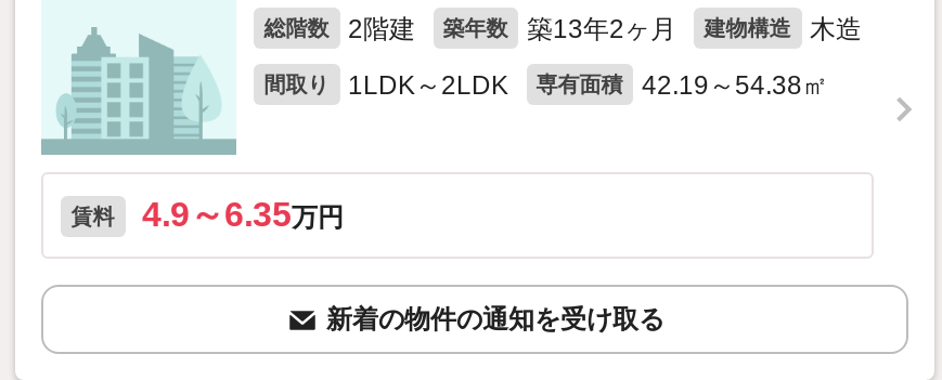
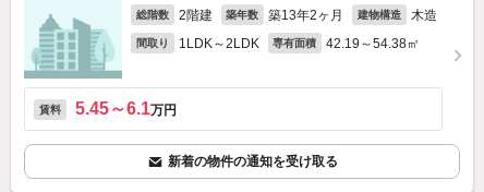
- 賃料 4.9～6.35万円
+ 賃料 5.45～6.1万円
